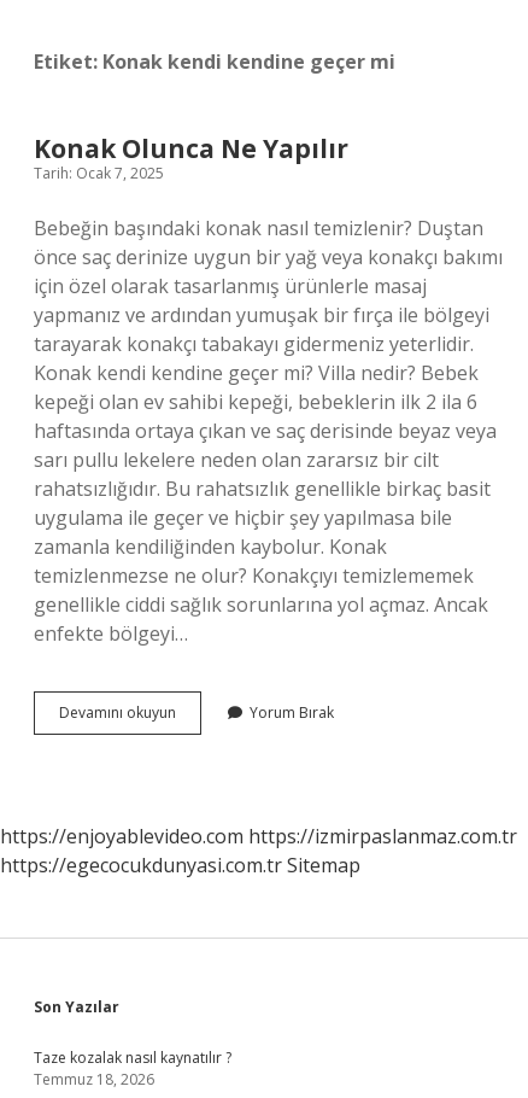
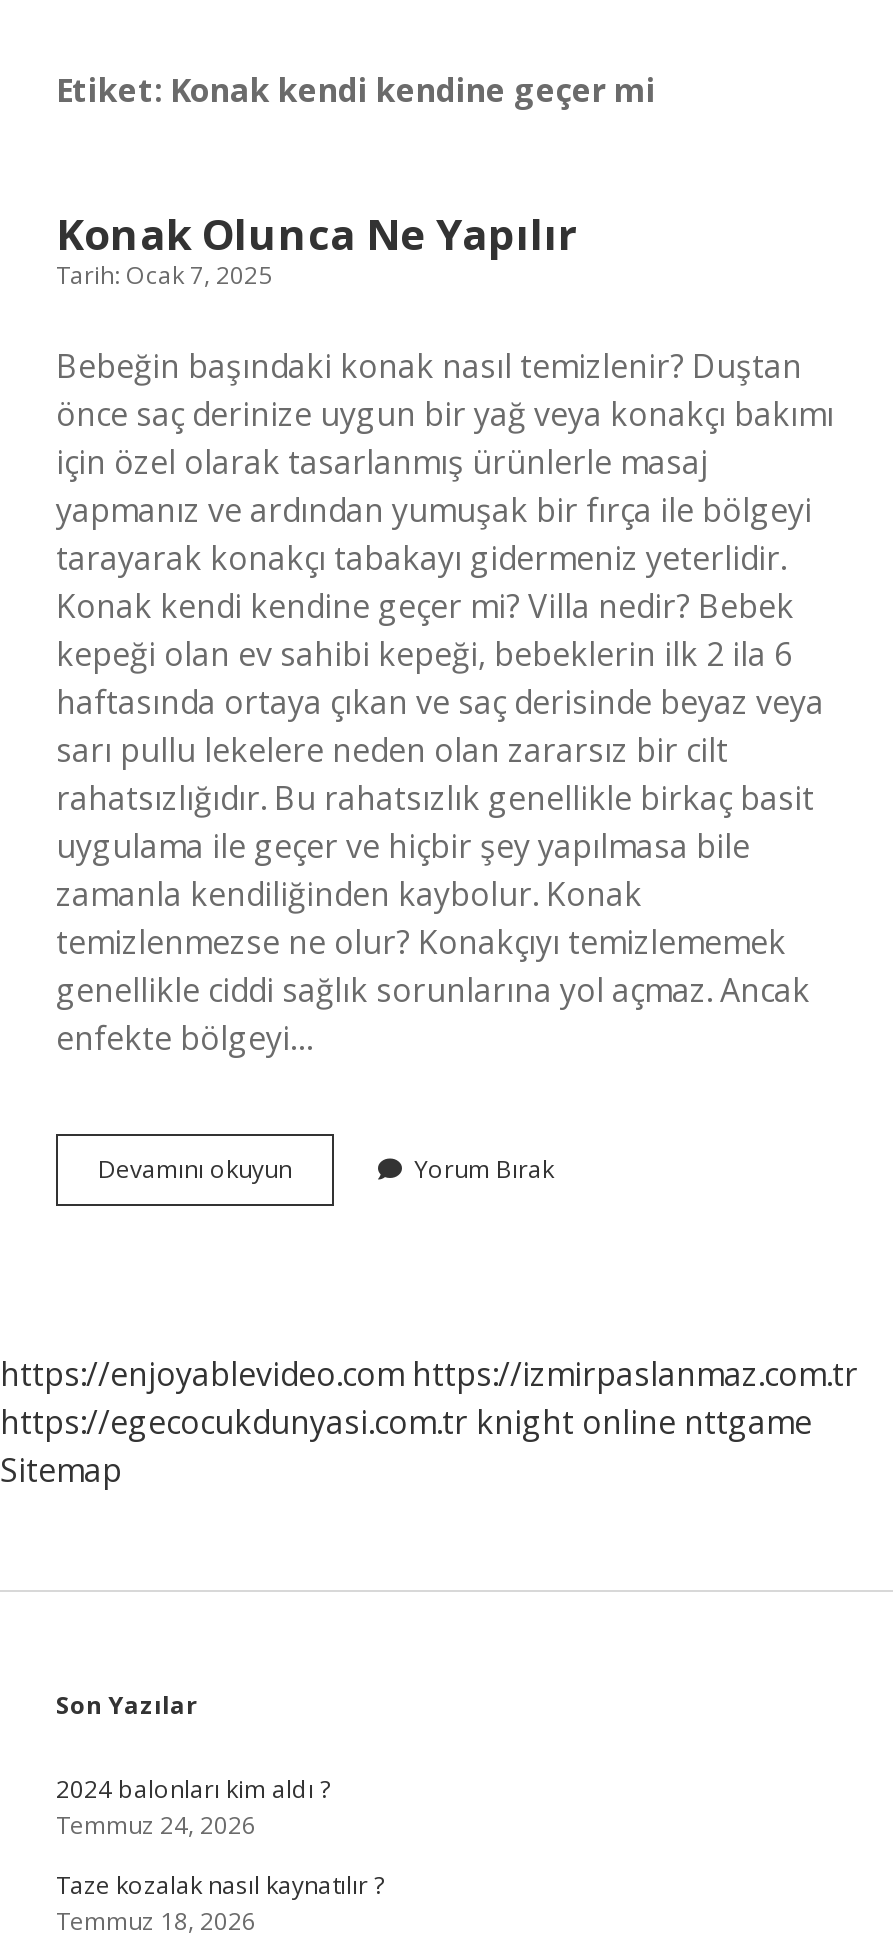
- https://egecocukdunyasi.com.tr Sitemap
+ https://egecocukdunyasi.com.tr knight online nttgame
+ Sitemap

+ 2024 balonları kim aldı ?
+ Temmuz 24, 2026
